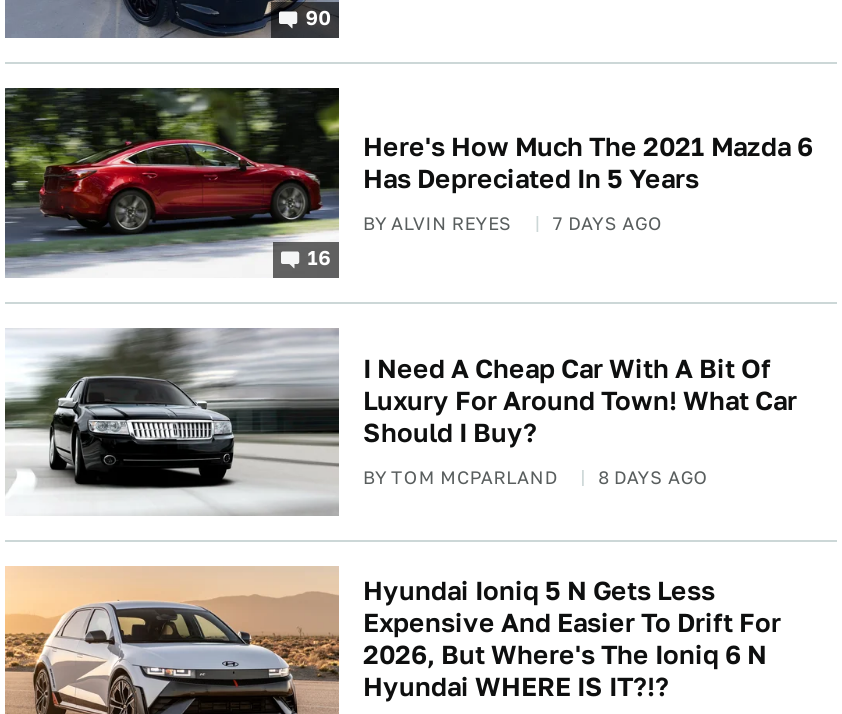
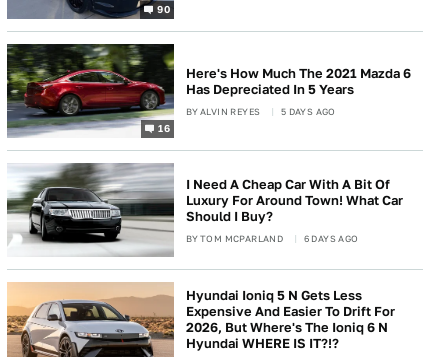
- BY ALVIN REYES 7 DAYS AGO
+ BY ALVIN REYES 5 DAYS AGO

- BY TOM MCPARLAND 8 DAYS AGO
+ BY TOM MCPARLAND 6 DAYS AGO
